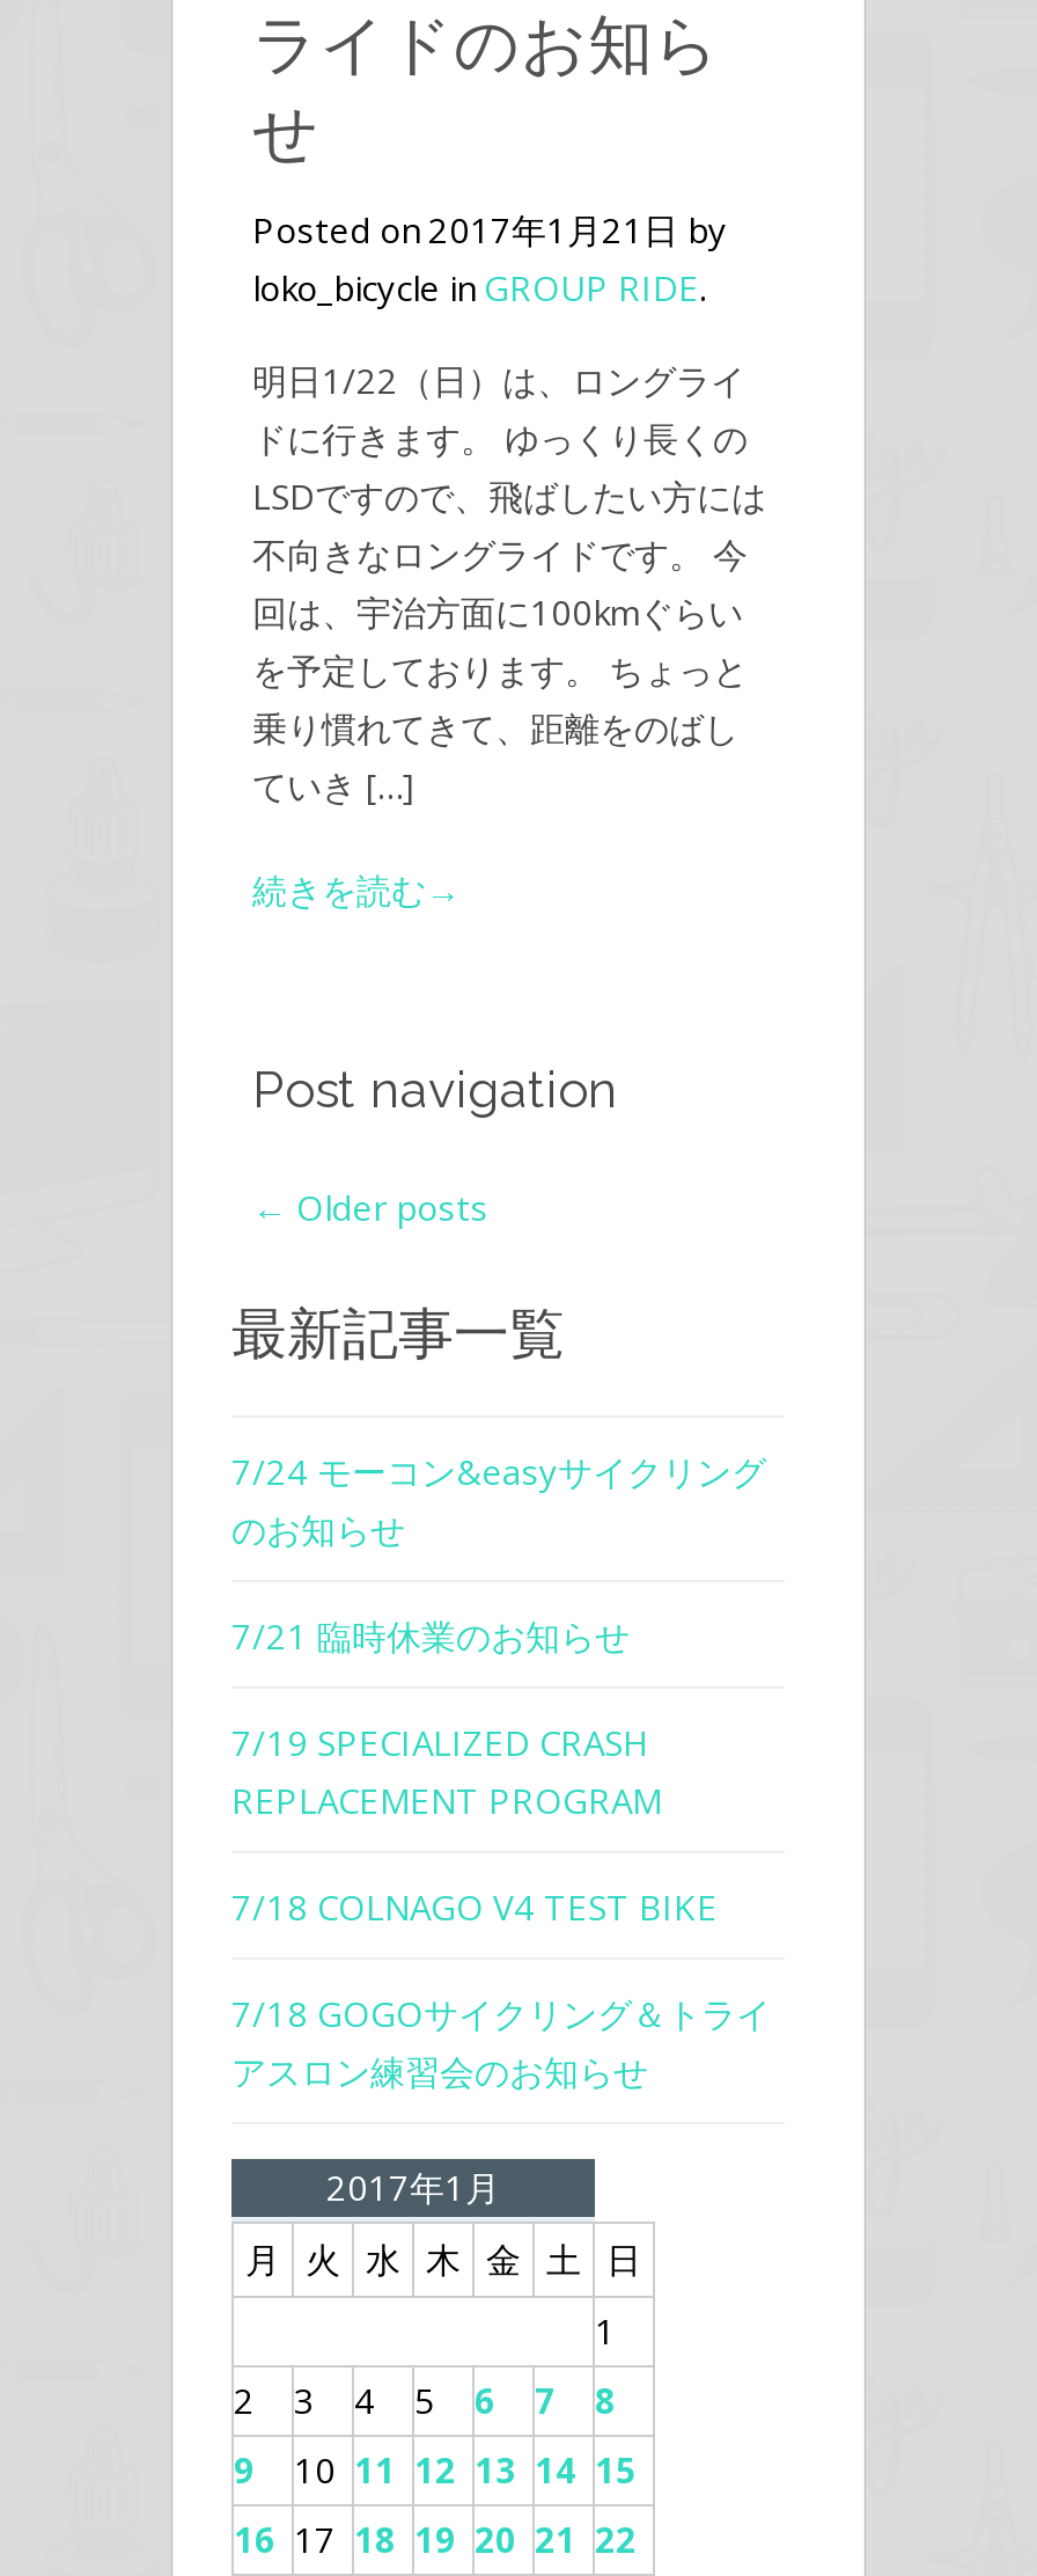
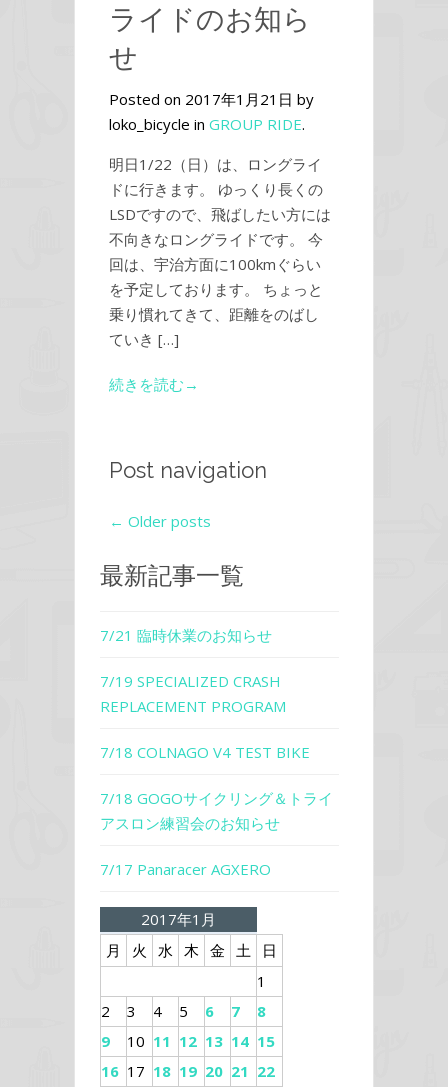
- 7/24 モーコン&easyサイクリング
- のお知らせ

moved up: 7/21 臨時休業のお知らせ | 7/19 SPECIALIZED CRASH | REPLACEMENT PROGRAM | 7/18 COLNAGO V4 TEST BIKE | アスロン練習会のお知らせ

+ 7/17 Panaracer AGXERO
